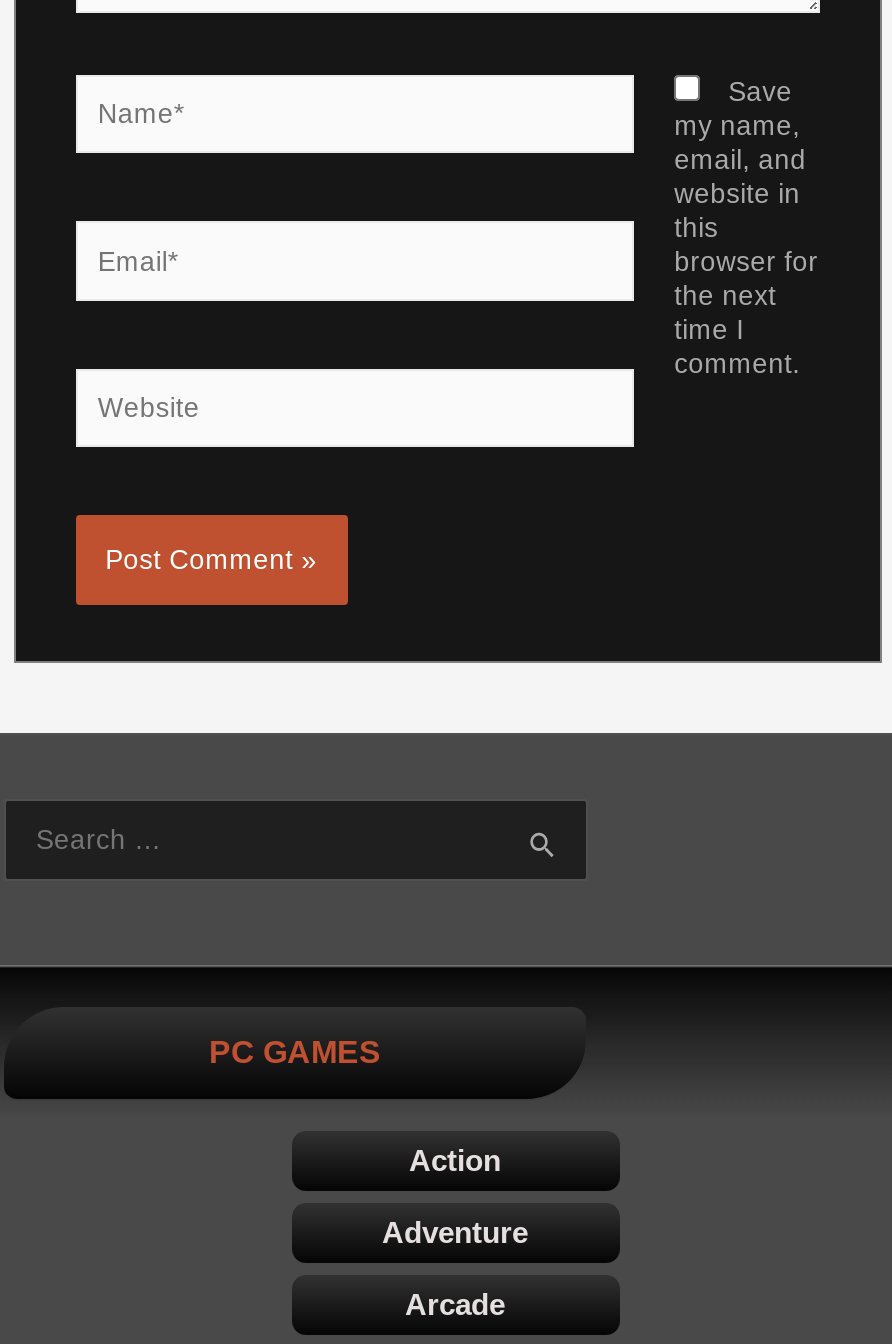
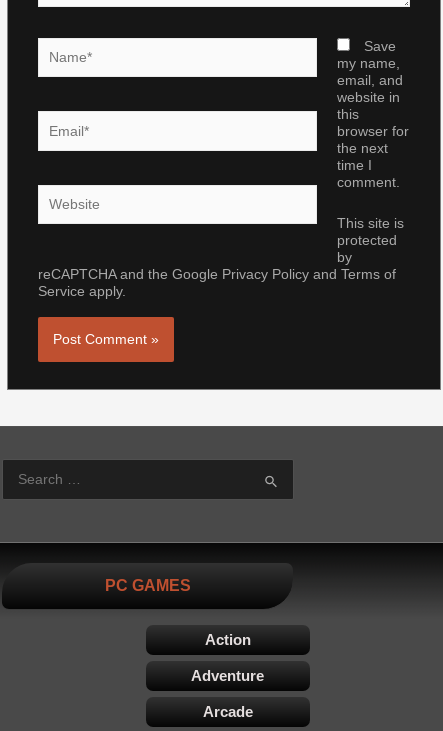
+ This site is
+ protected
+ by
+ reCAPTCHA and the Google Privacy Policy and Terms of
+ Service apply.
